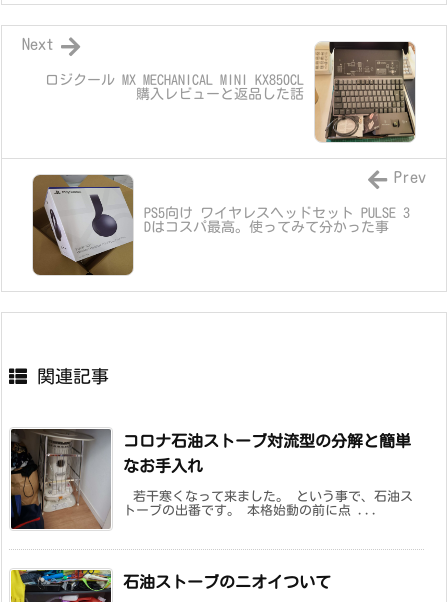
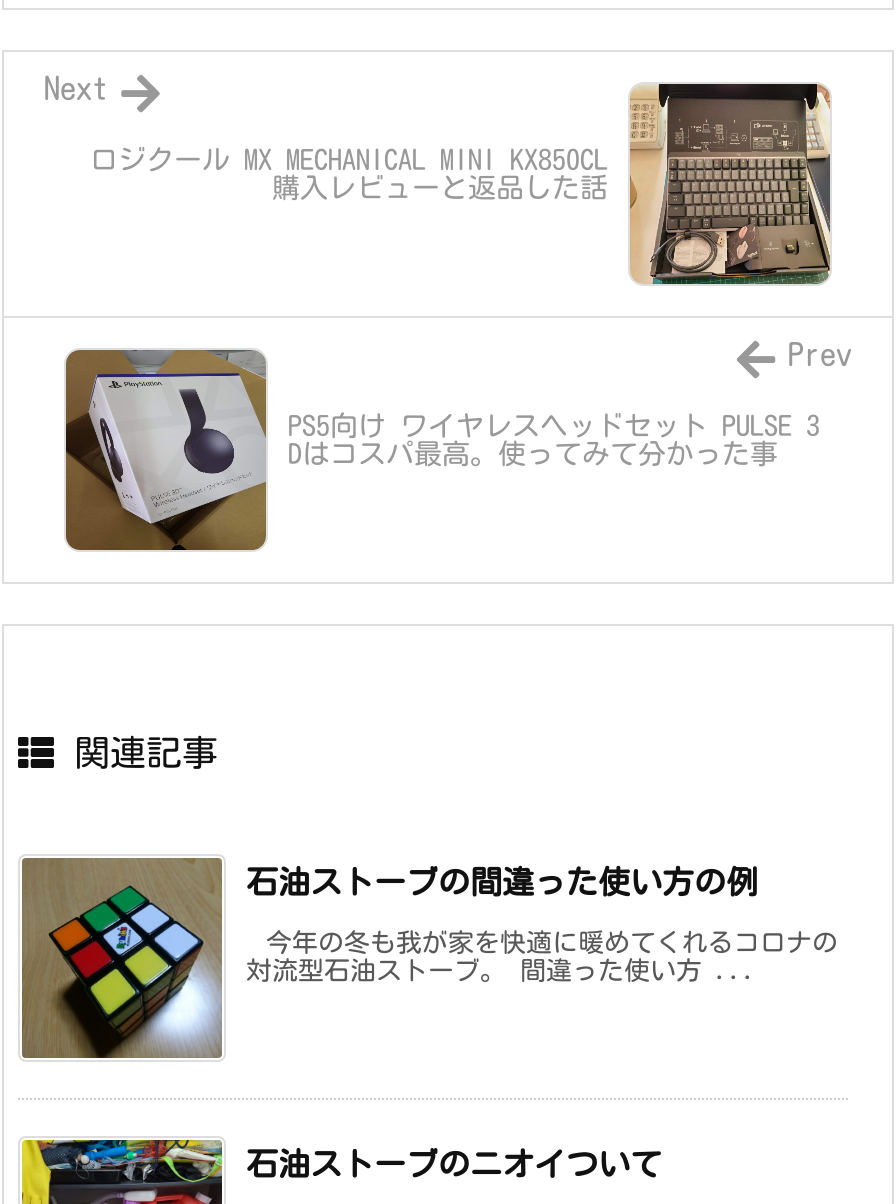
- [image]
- コロナ石油ストーブ対流型の分解と簡単
- なお手入れ
- 若干寒くなって来ました。 という事で、石油ス
- トーブの出番です。 本格始動の前に点 ...
+ [image]
+ 石油ストーブの間違った使い方の例
+ 今年の冬も我が家を快適に暖めてくれるコロナの
+ 対流型石油ストーブ。 間違った使い方 ...
